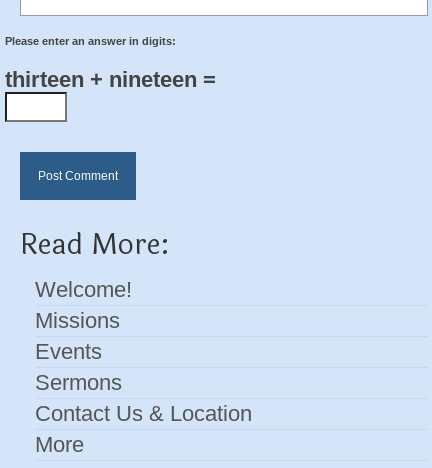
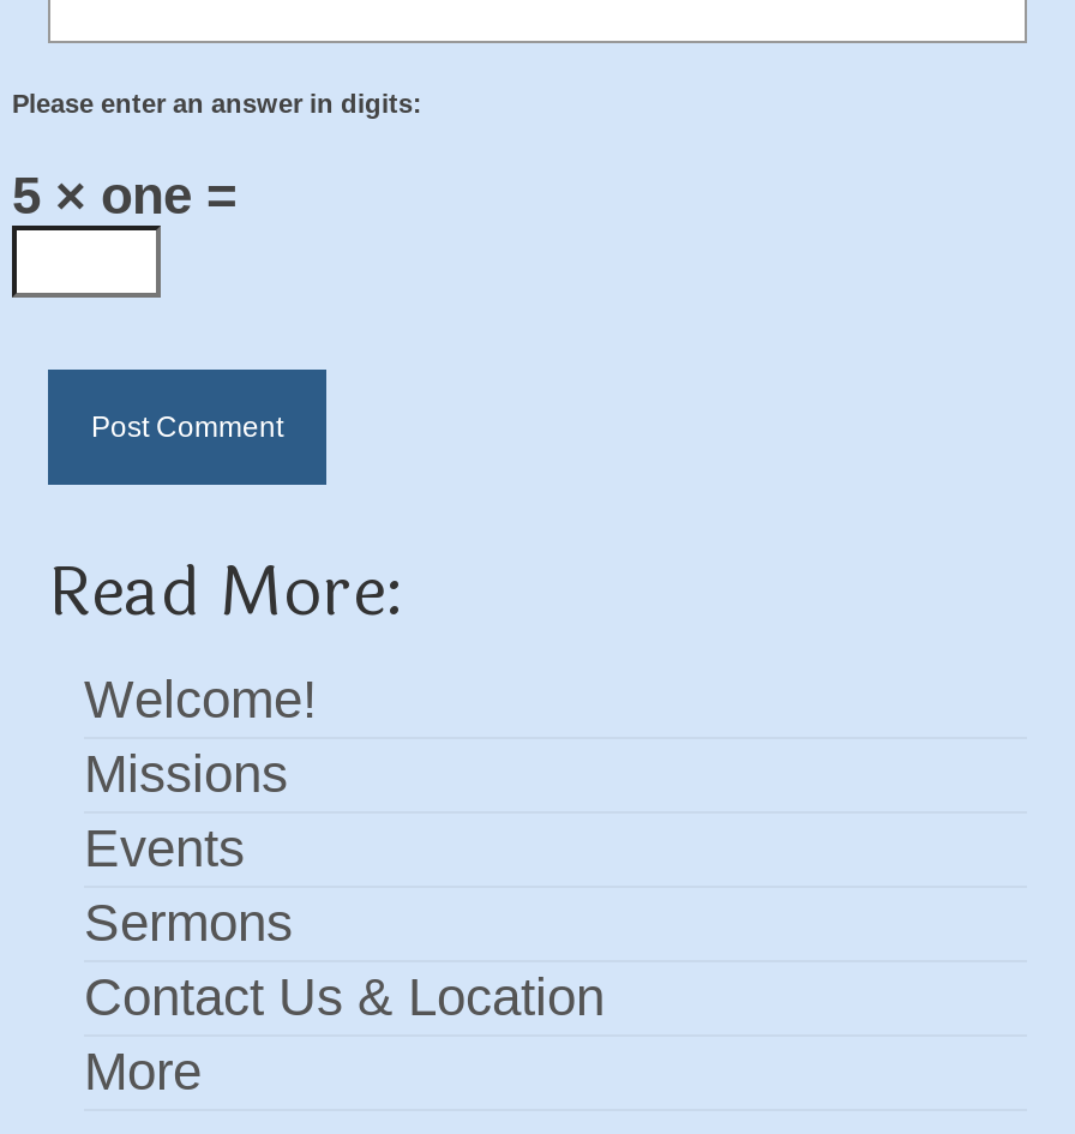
- thirteen + nineteen =
+ 5 × one =
